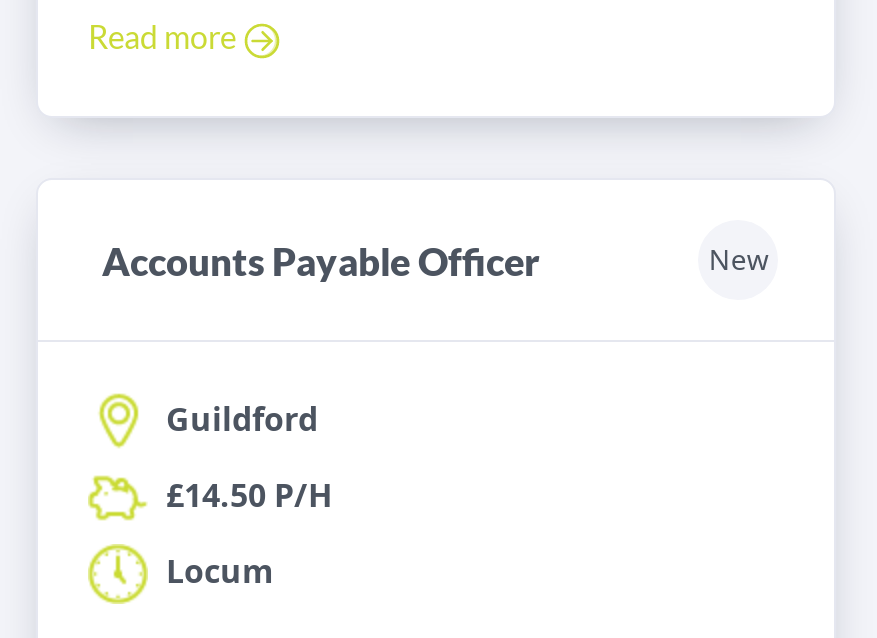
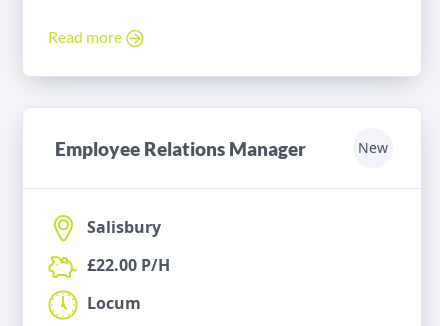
- Accounts Payable Officer
+ Employee Relations Manager

- Guildford
+ Salisbury

- £14.50 P/H
+ £22.00 P/H
